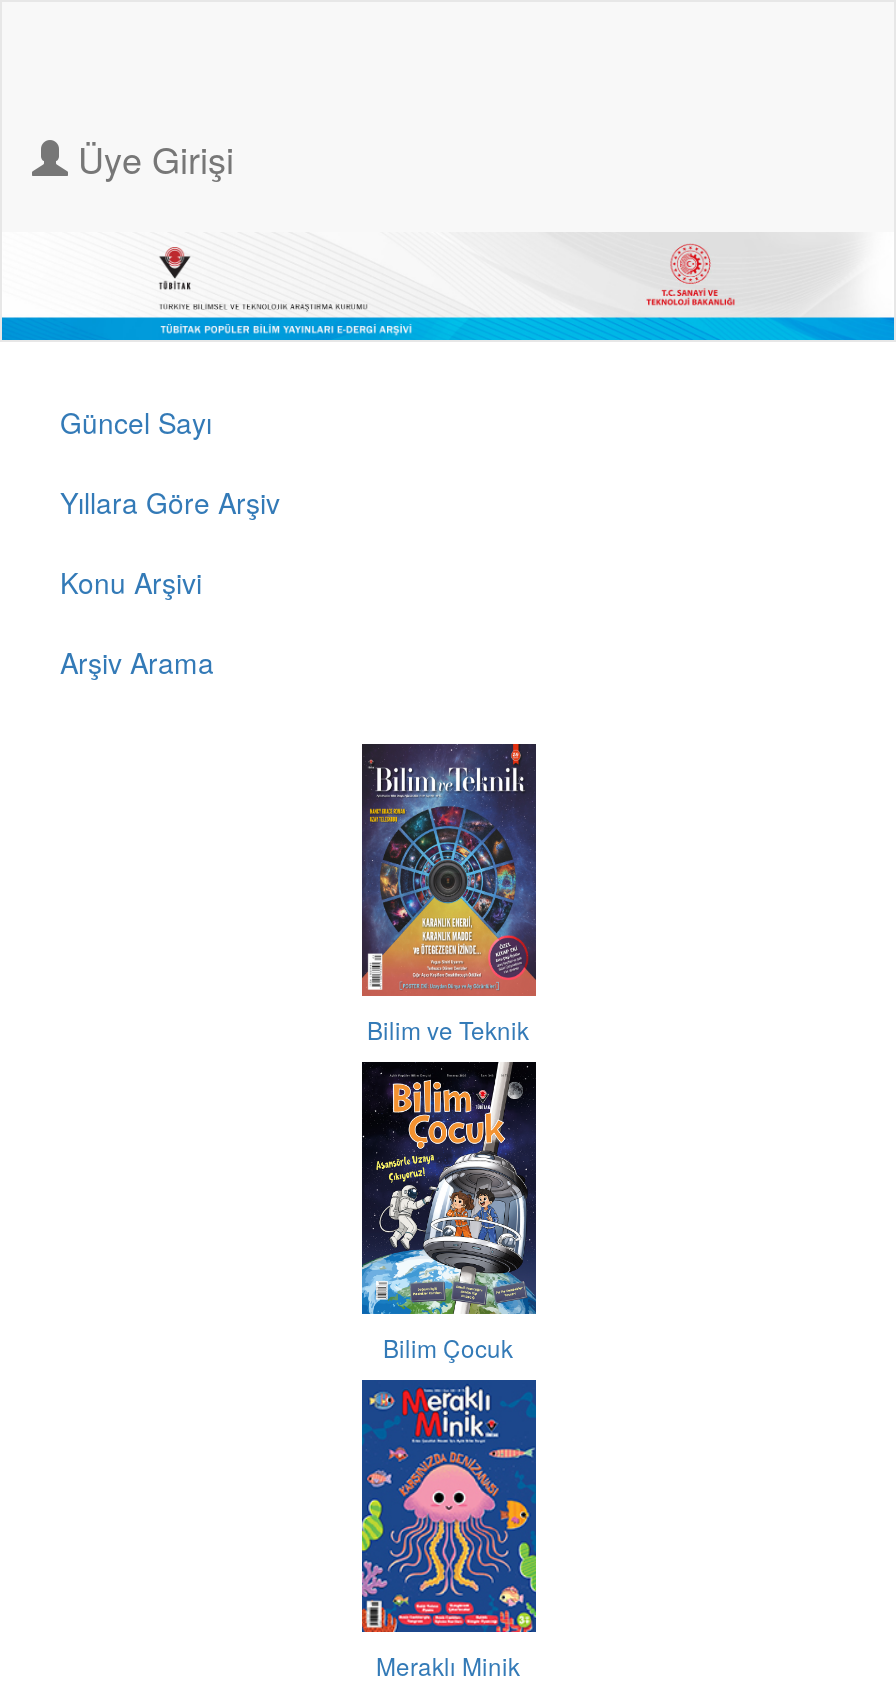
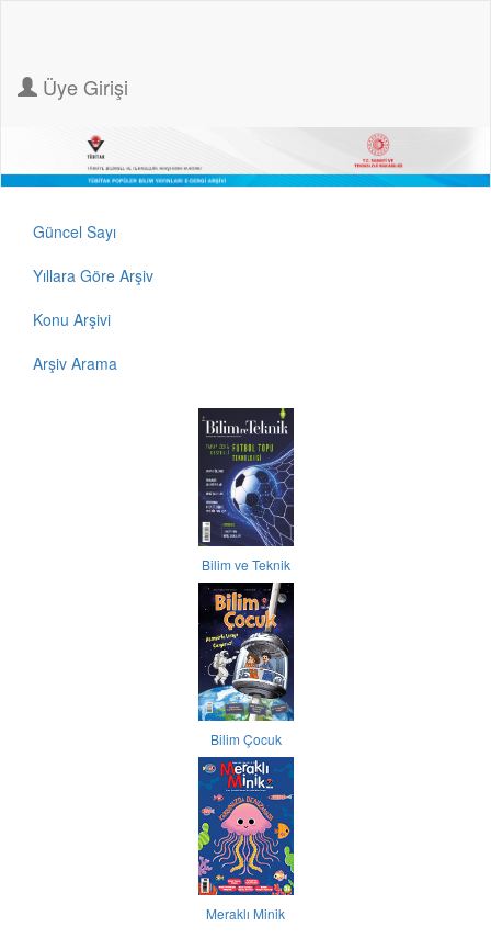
- [image]
+ [image]
